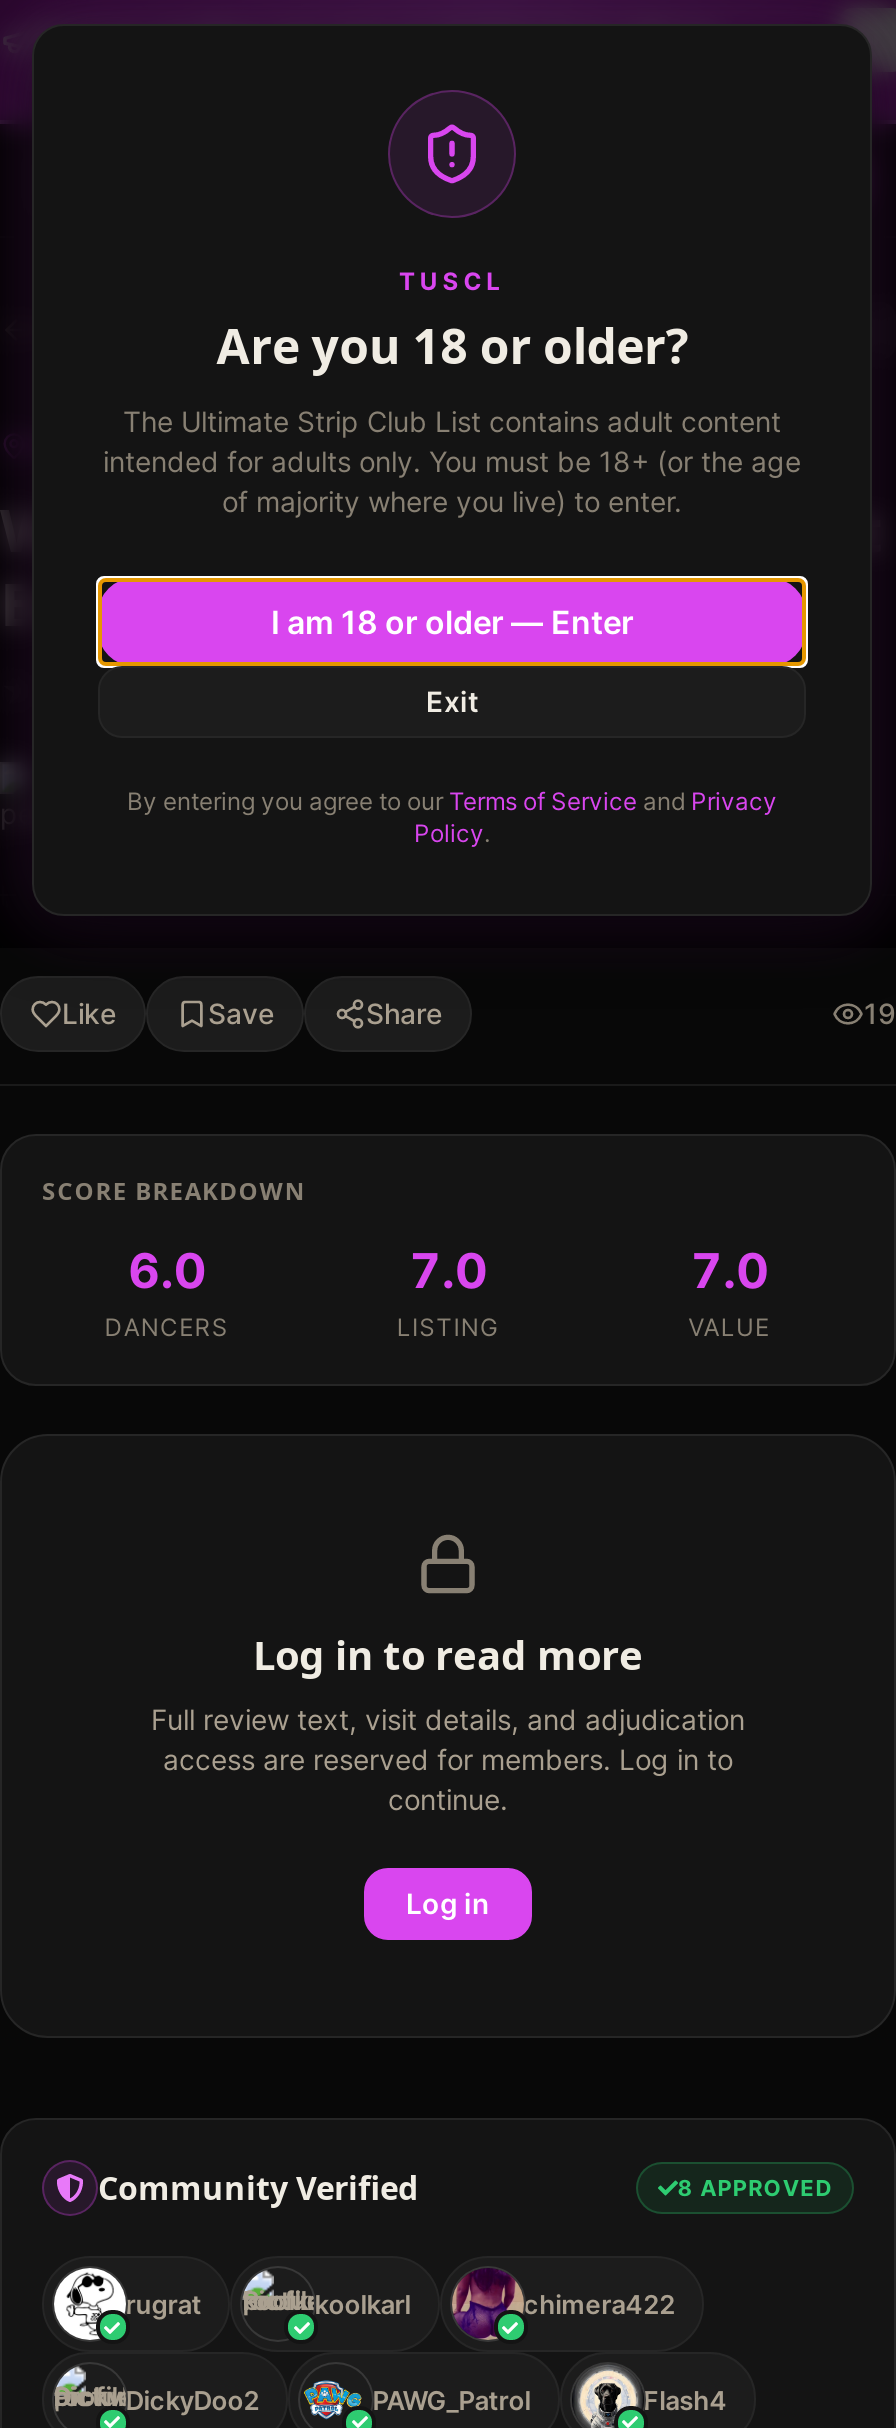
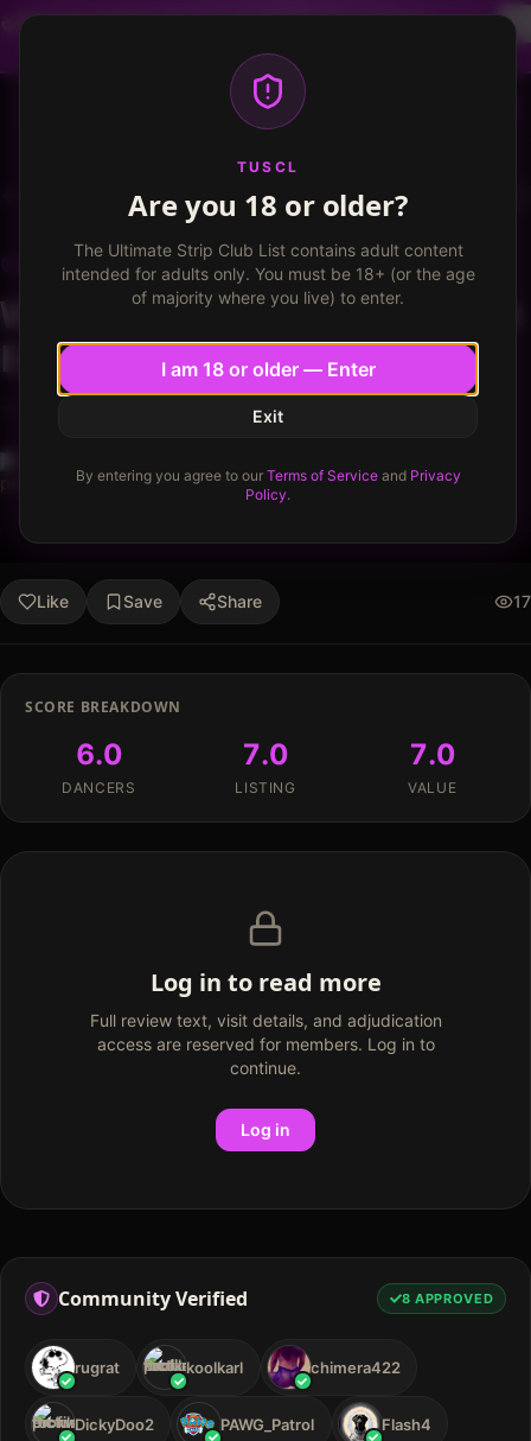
- 19
+ 17
